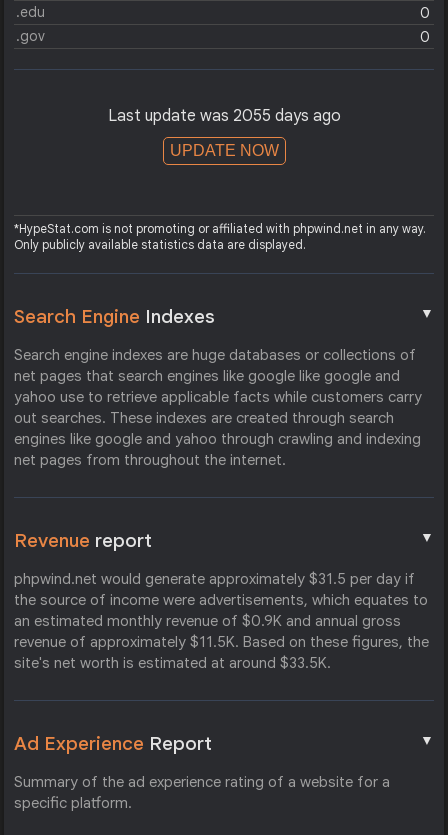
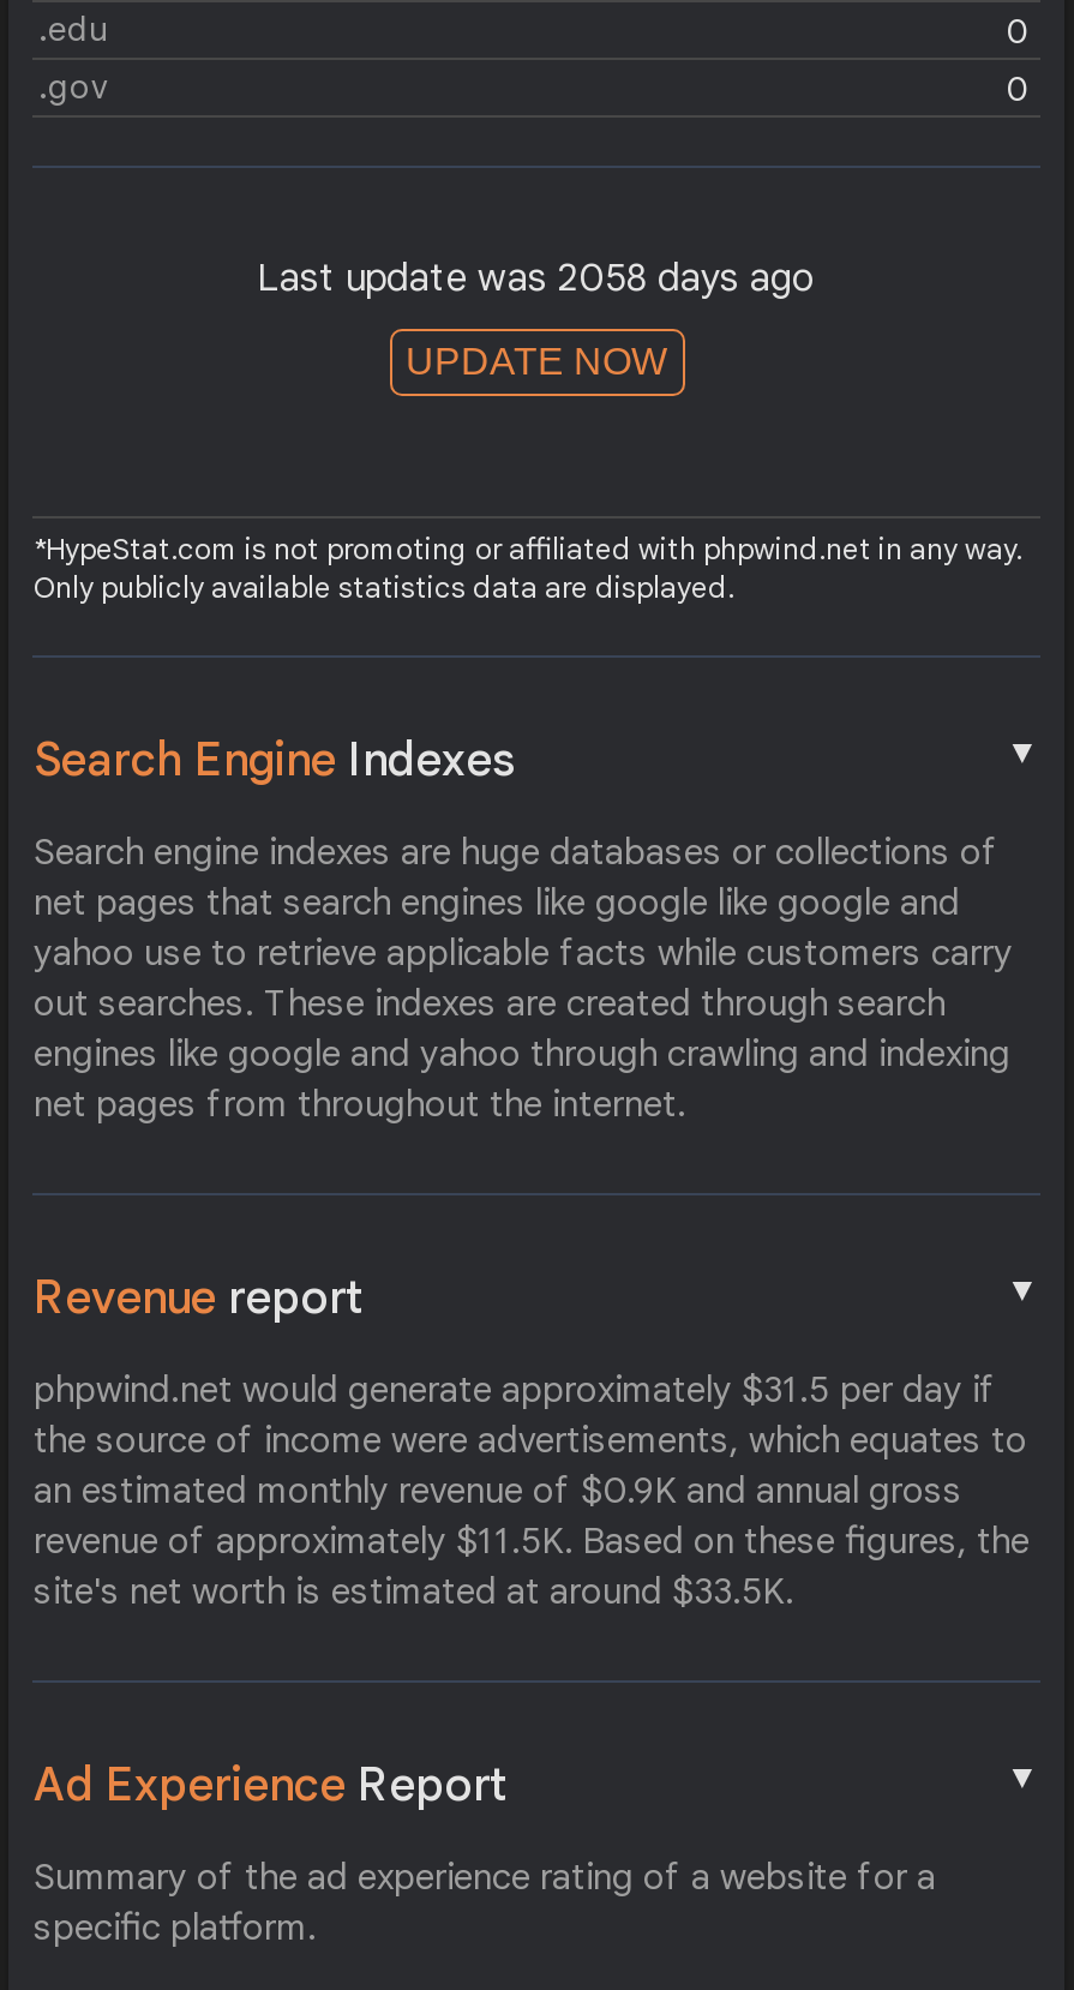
- Last update was 2055 days ago
+ Last update was 2058 days ago
